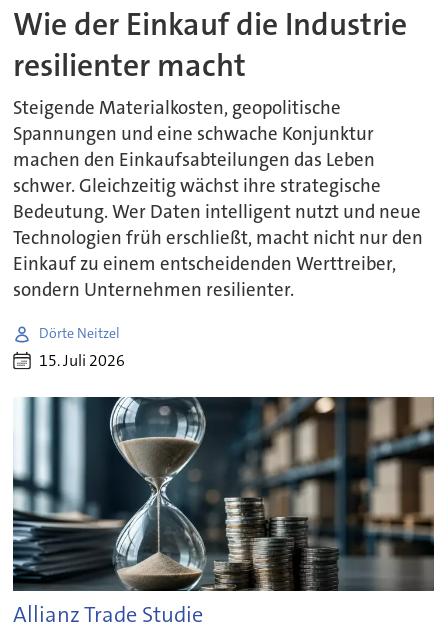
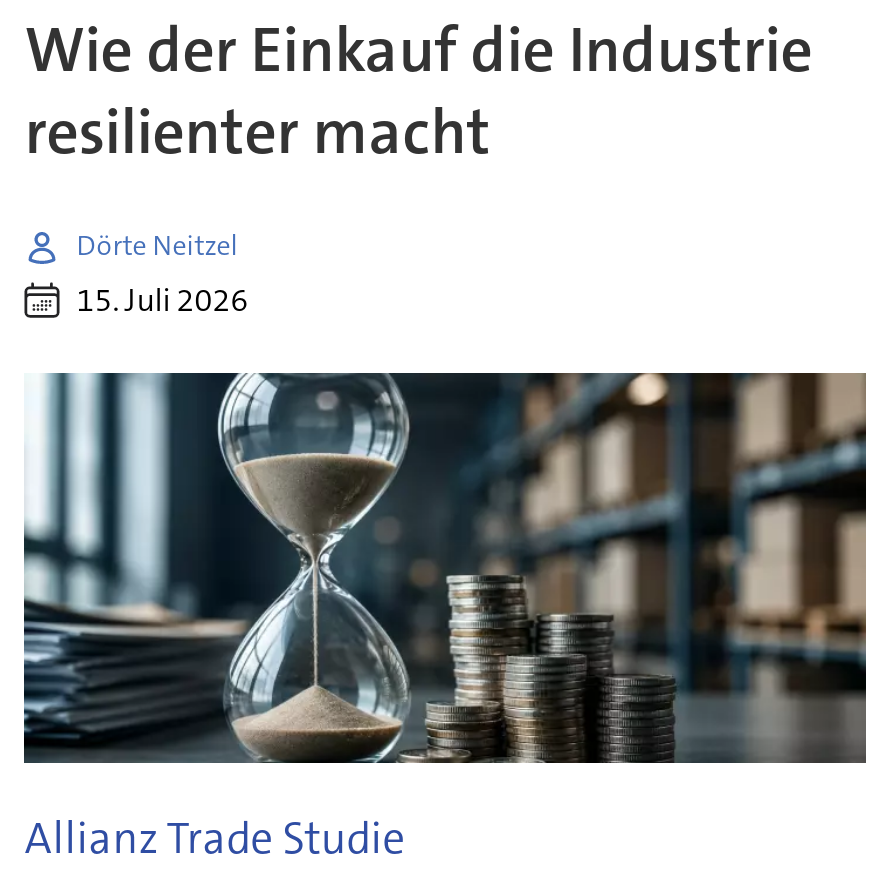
- Steigende Materialkosten, geopolitische
- Spannungen und eine schwache Konjunktur
- machen den Einkaufsabteilungen das Leben
- schwer. Gleichzeitig wächst ihre strategische
- Bedeutung. Wer Daten intelligent nutzt und neue
- Technologien früh erschließt, macht nicht nur den
- Einkauf zu einem entscheidenden Werttreiber,
- sondern Unternehmen resilienter.

moved up: [image]
